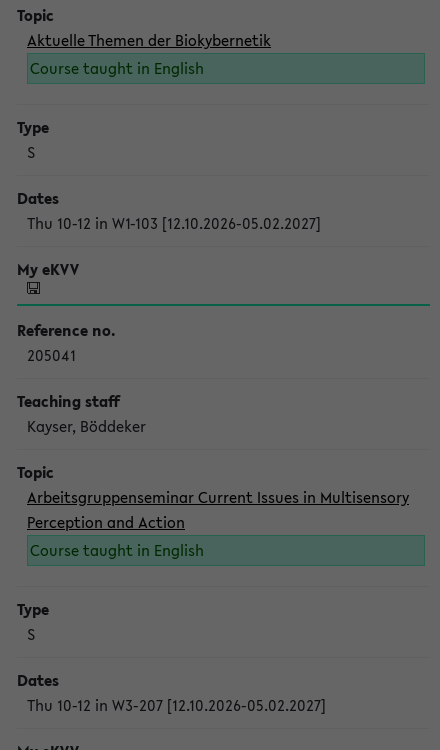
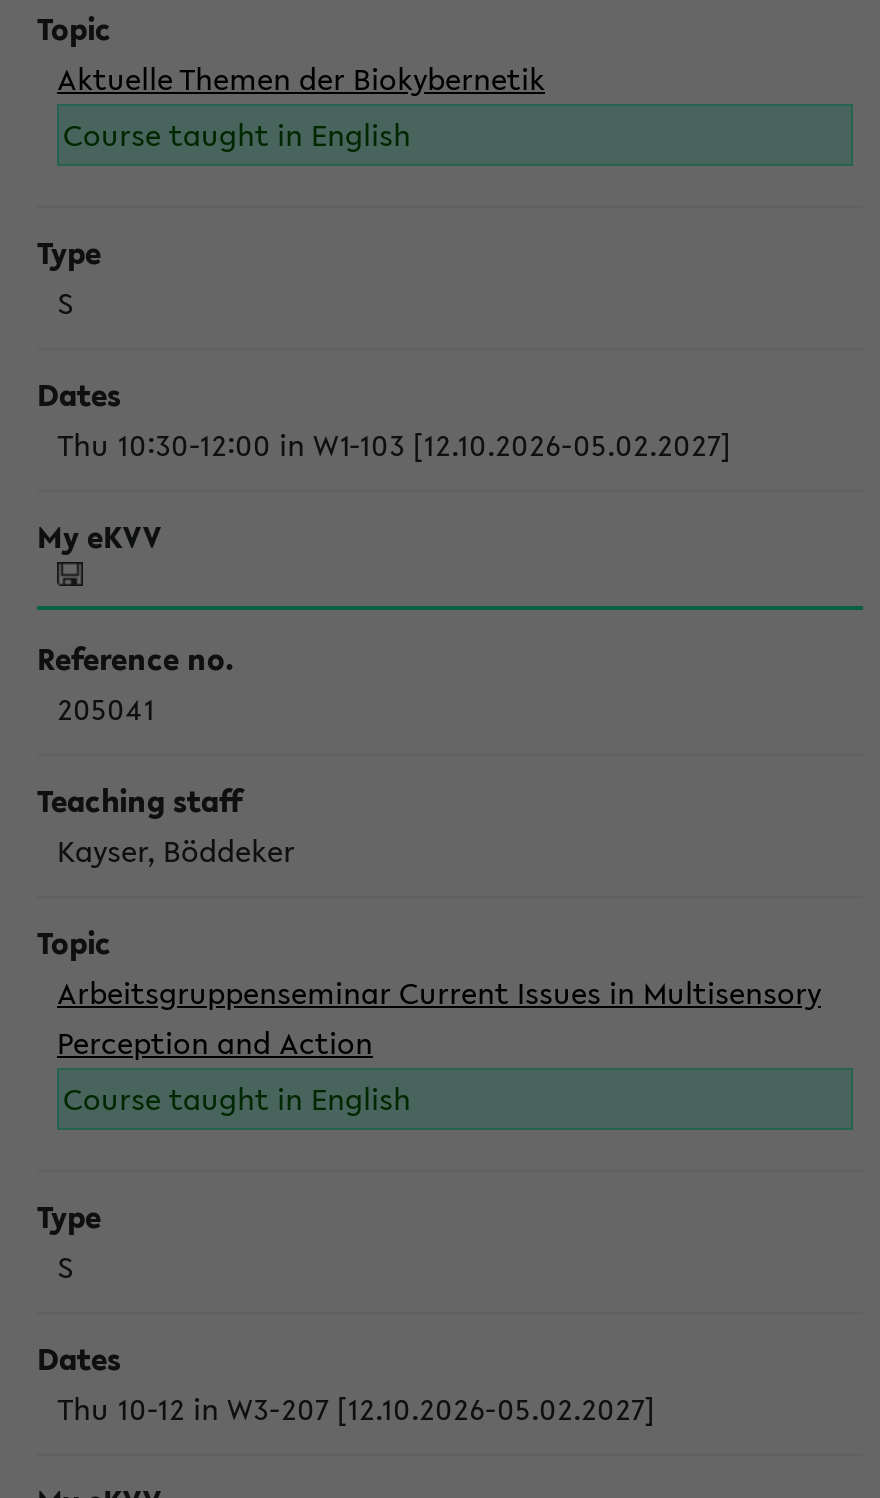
- Thu 10-12 in W1-103 [12.10.2026-05.02.2027]
+ Thu 10:30-12:00 in W1-103 [12.10.2026-05.02.2027]
